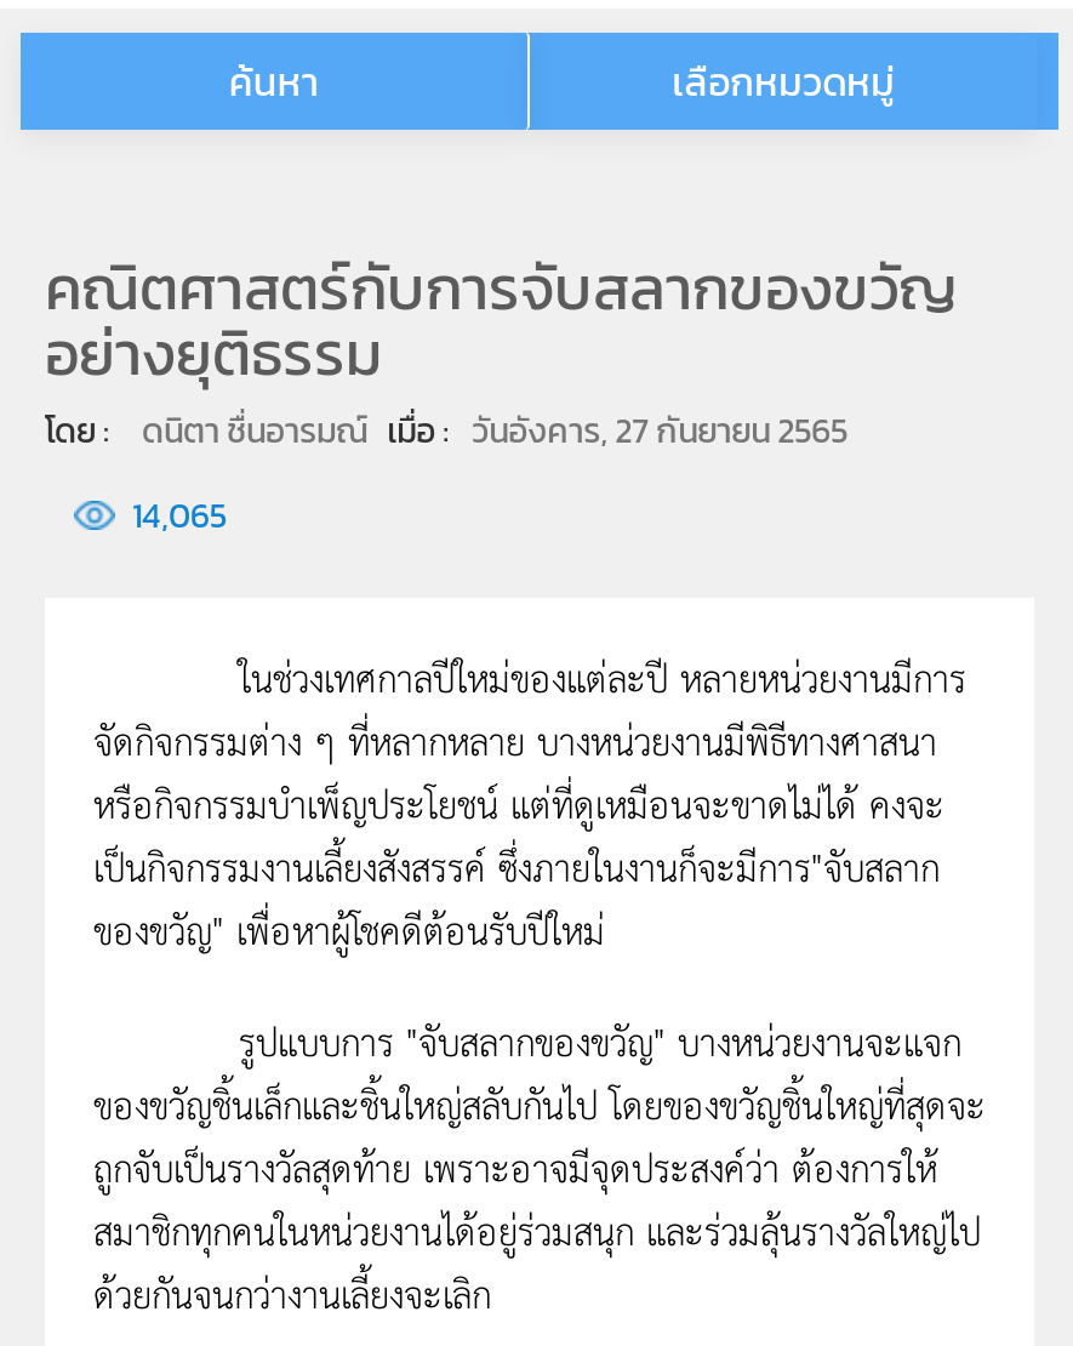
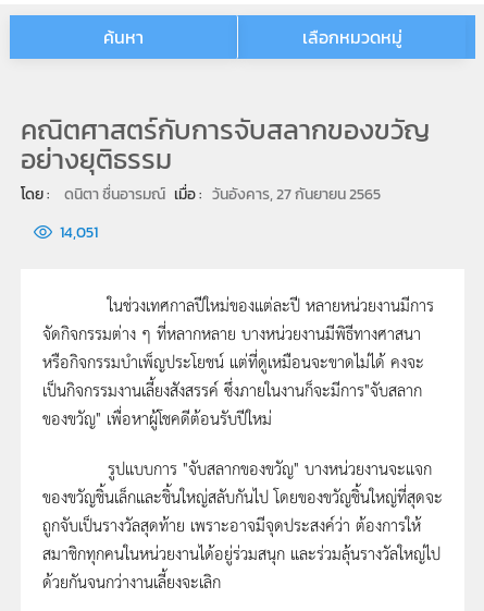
- 14,065
+ 14,051
